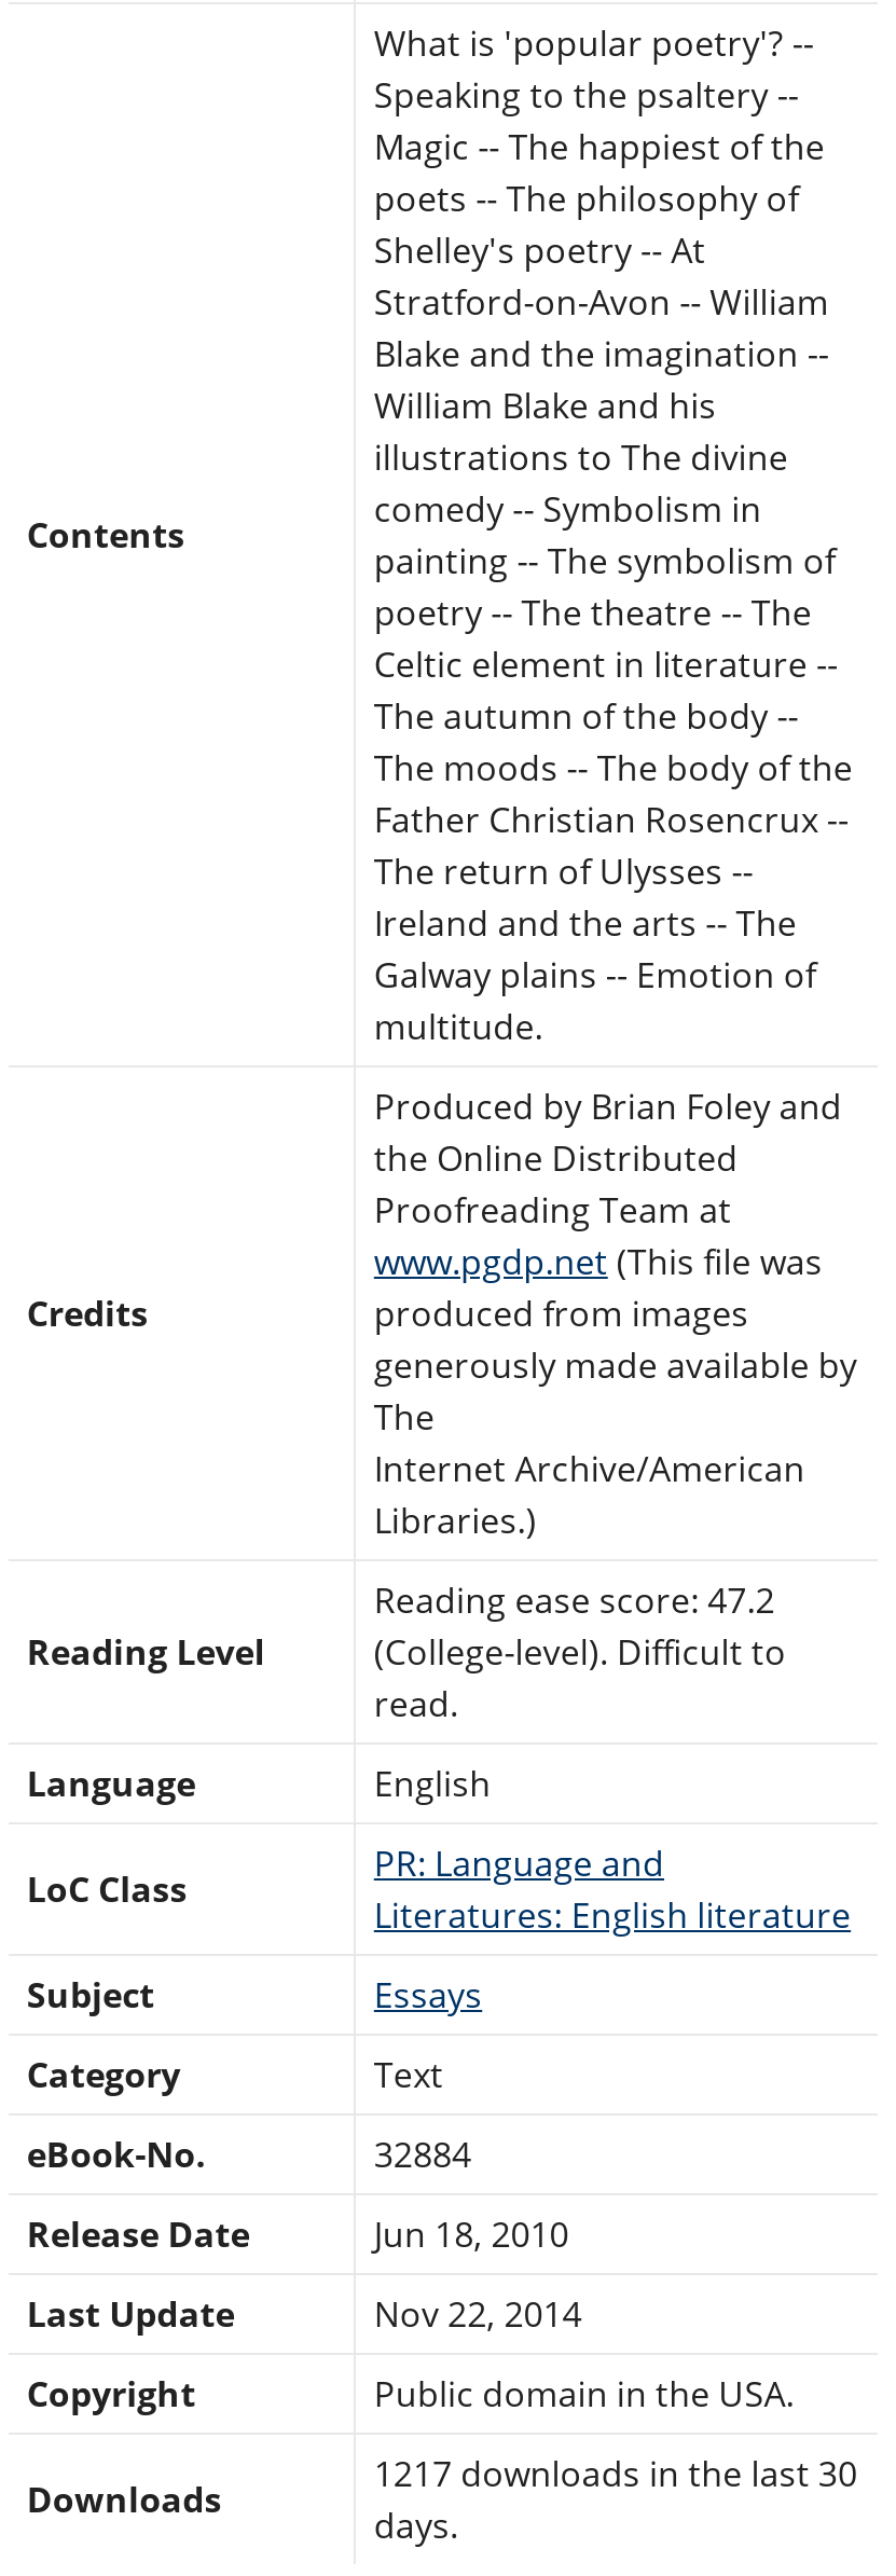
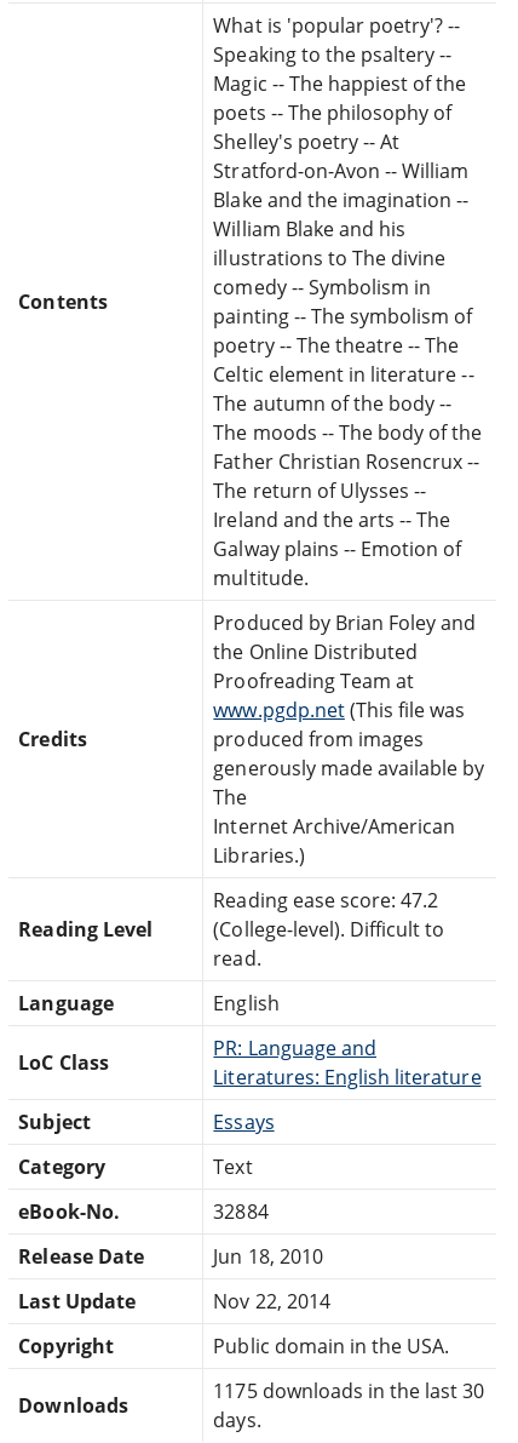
- 1217 downloads in the last 30
+ 1175 downloads in the last 30
